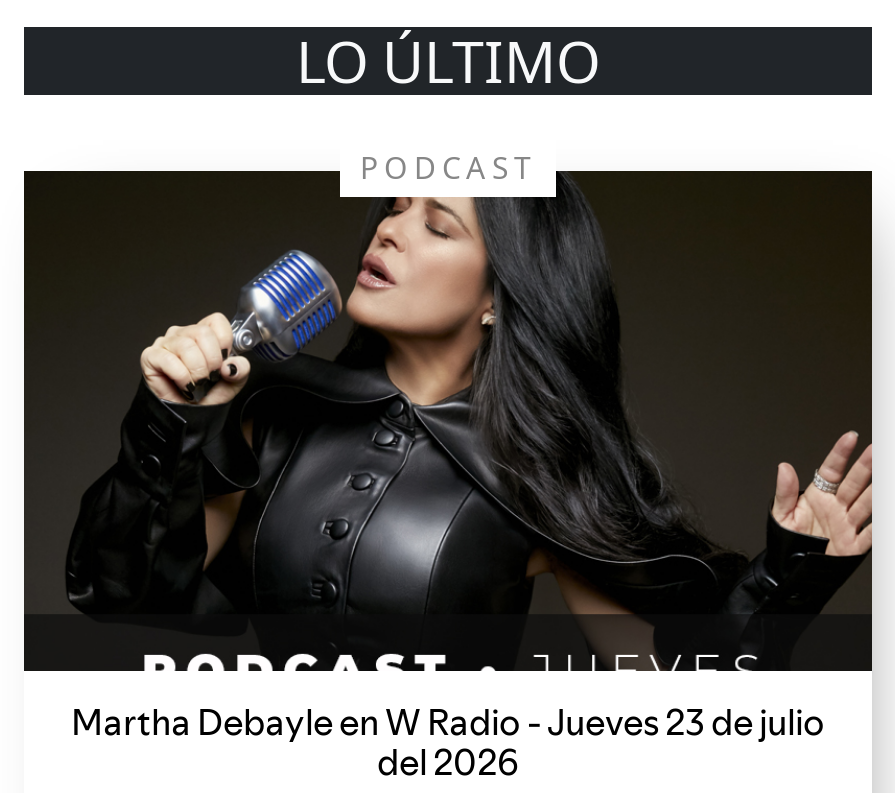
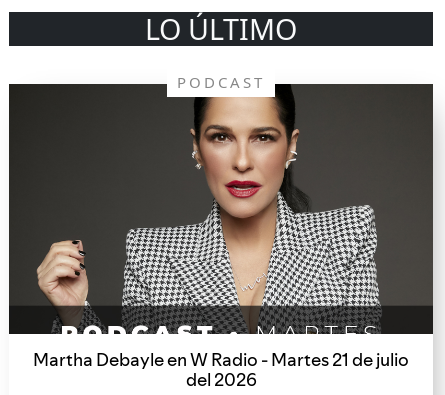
- [image]
- Martha Debayle en W Radio - Jueves 23 de julio
+ [image]
+ Martha Debayle en W Radio - Martes 21 de julio
